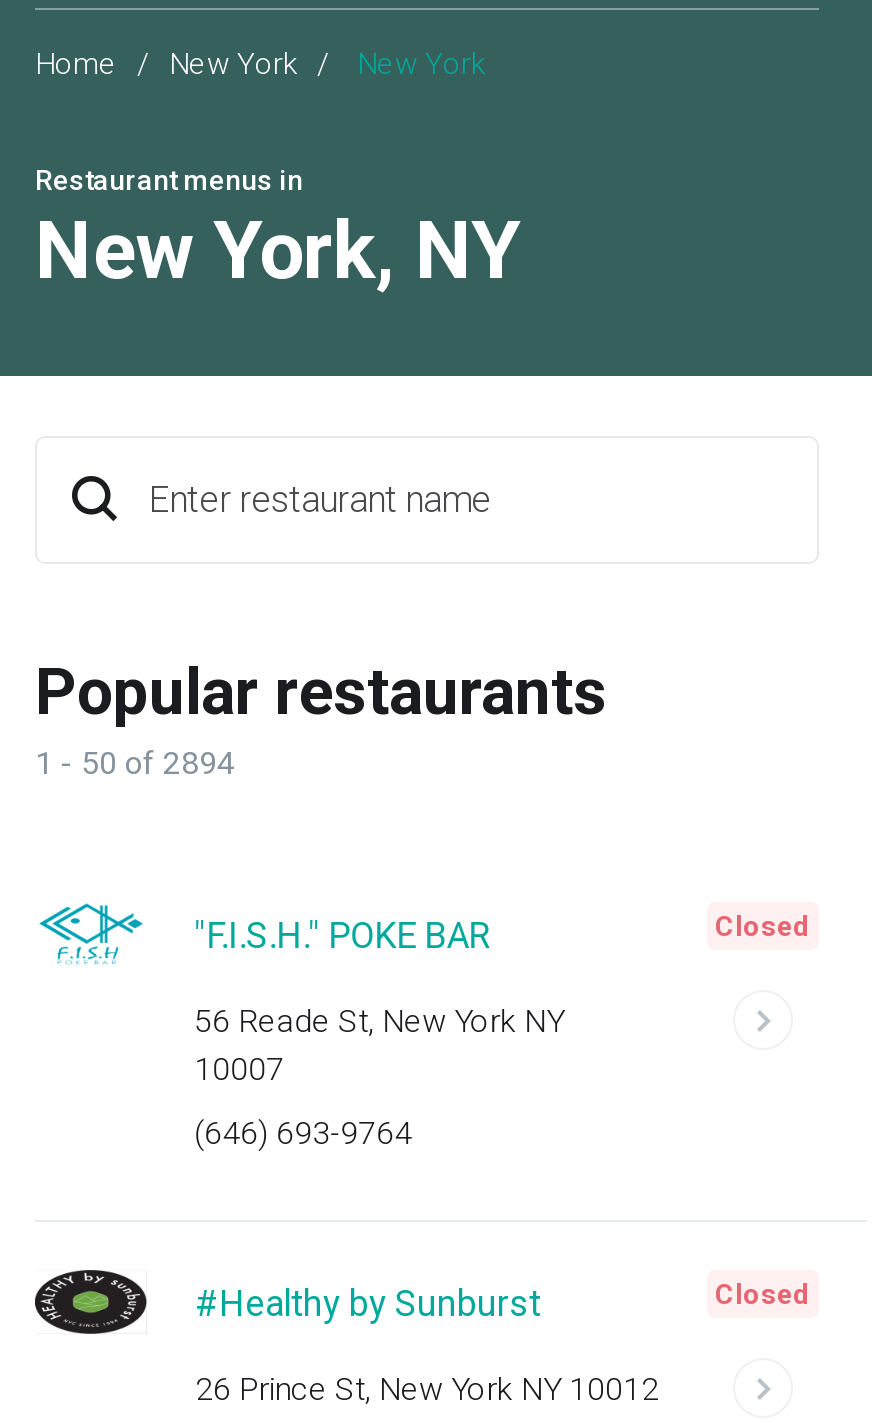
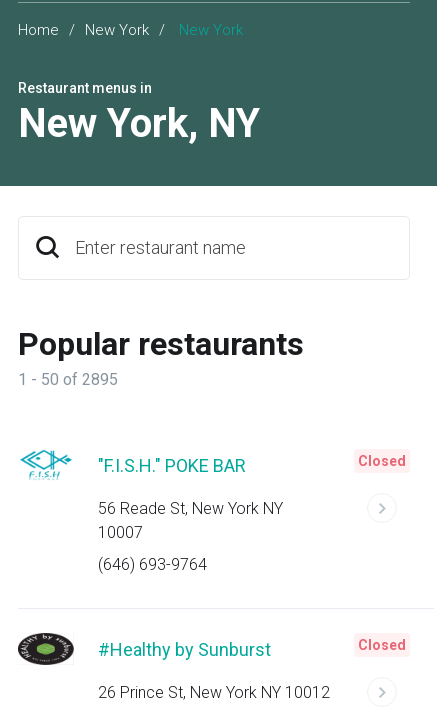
- 1 - 50 of 2894
+ 1 - 50 of 2895
